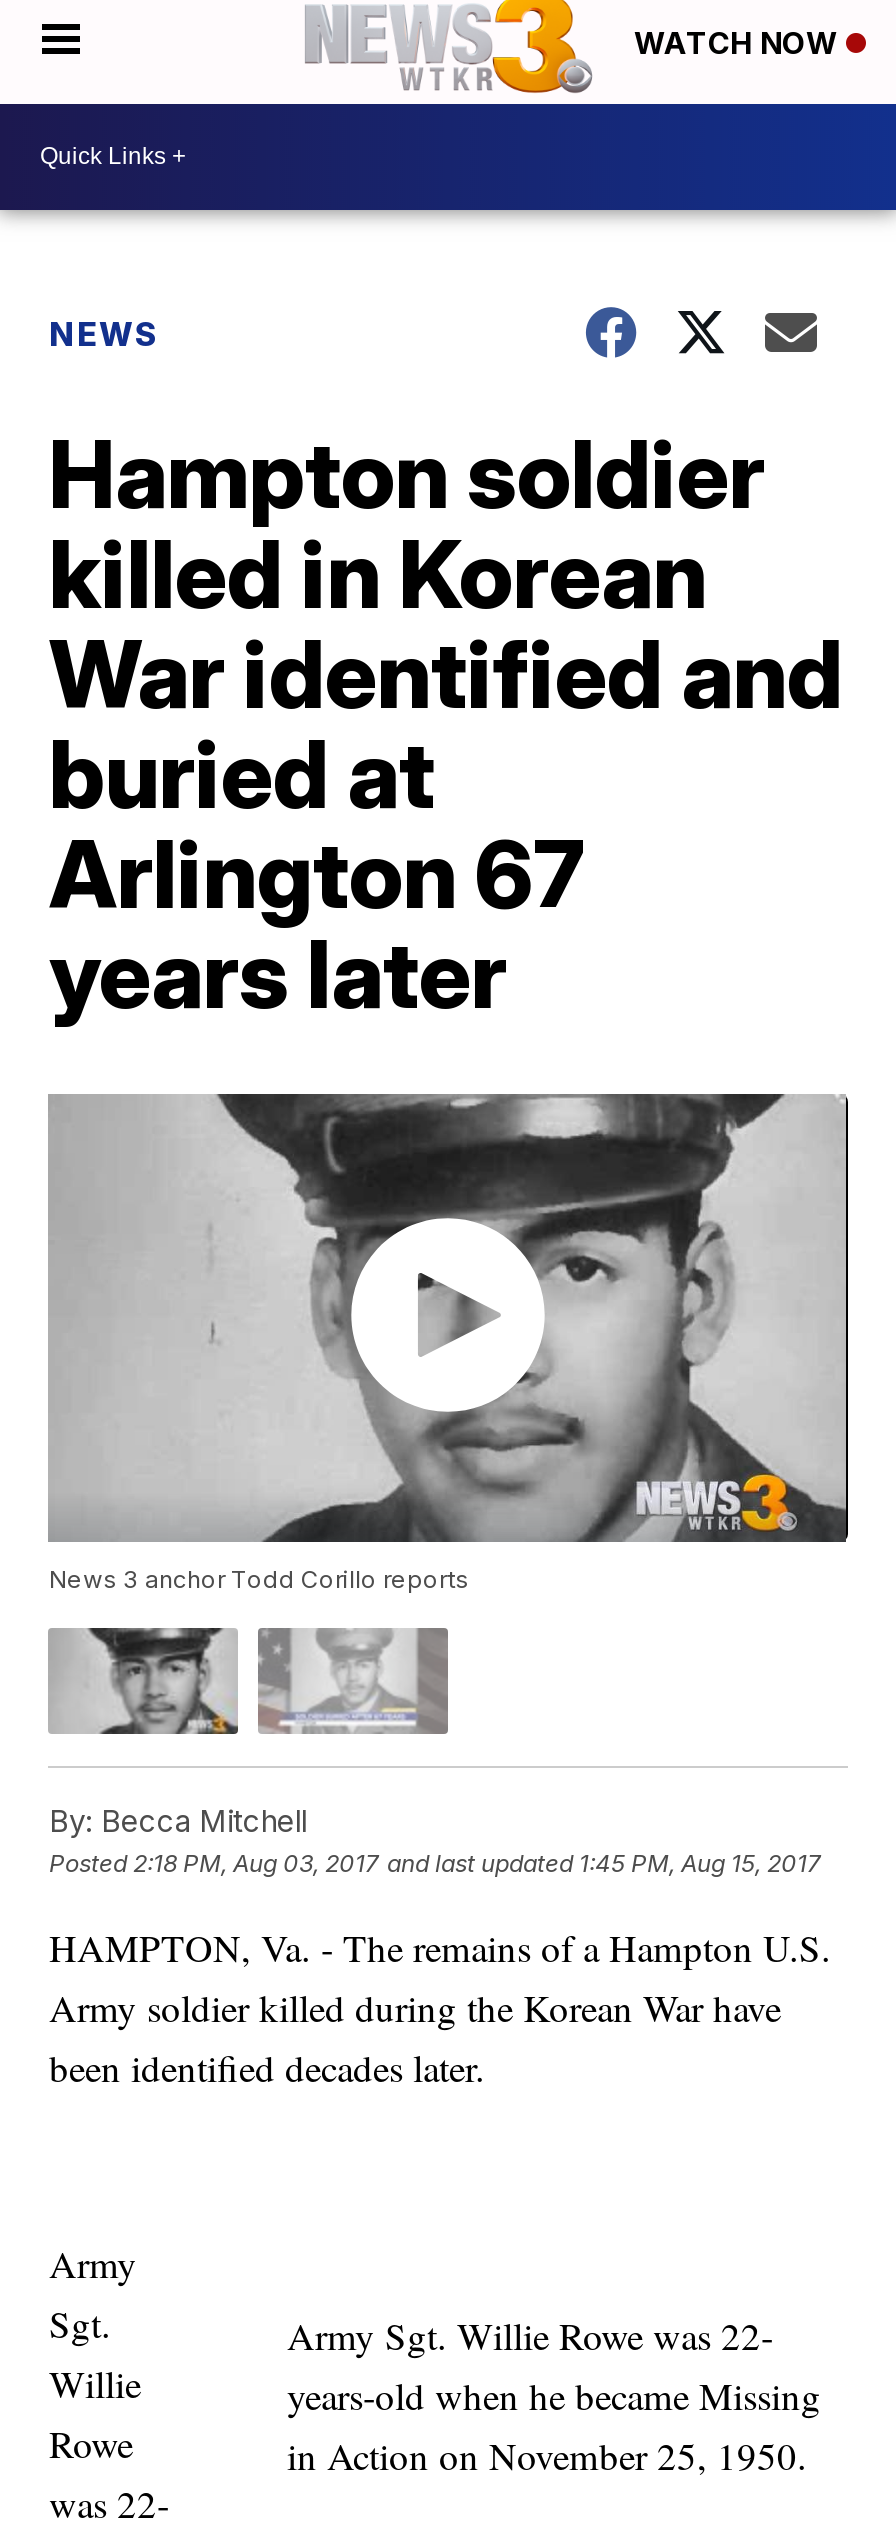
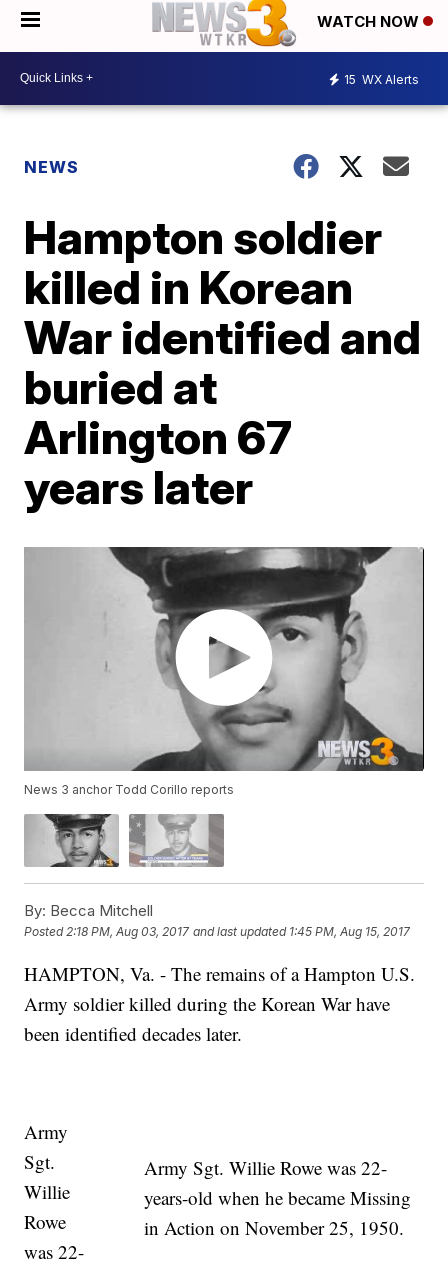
+ 15 WX Alerts
